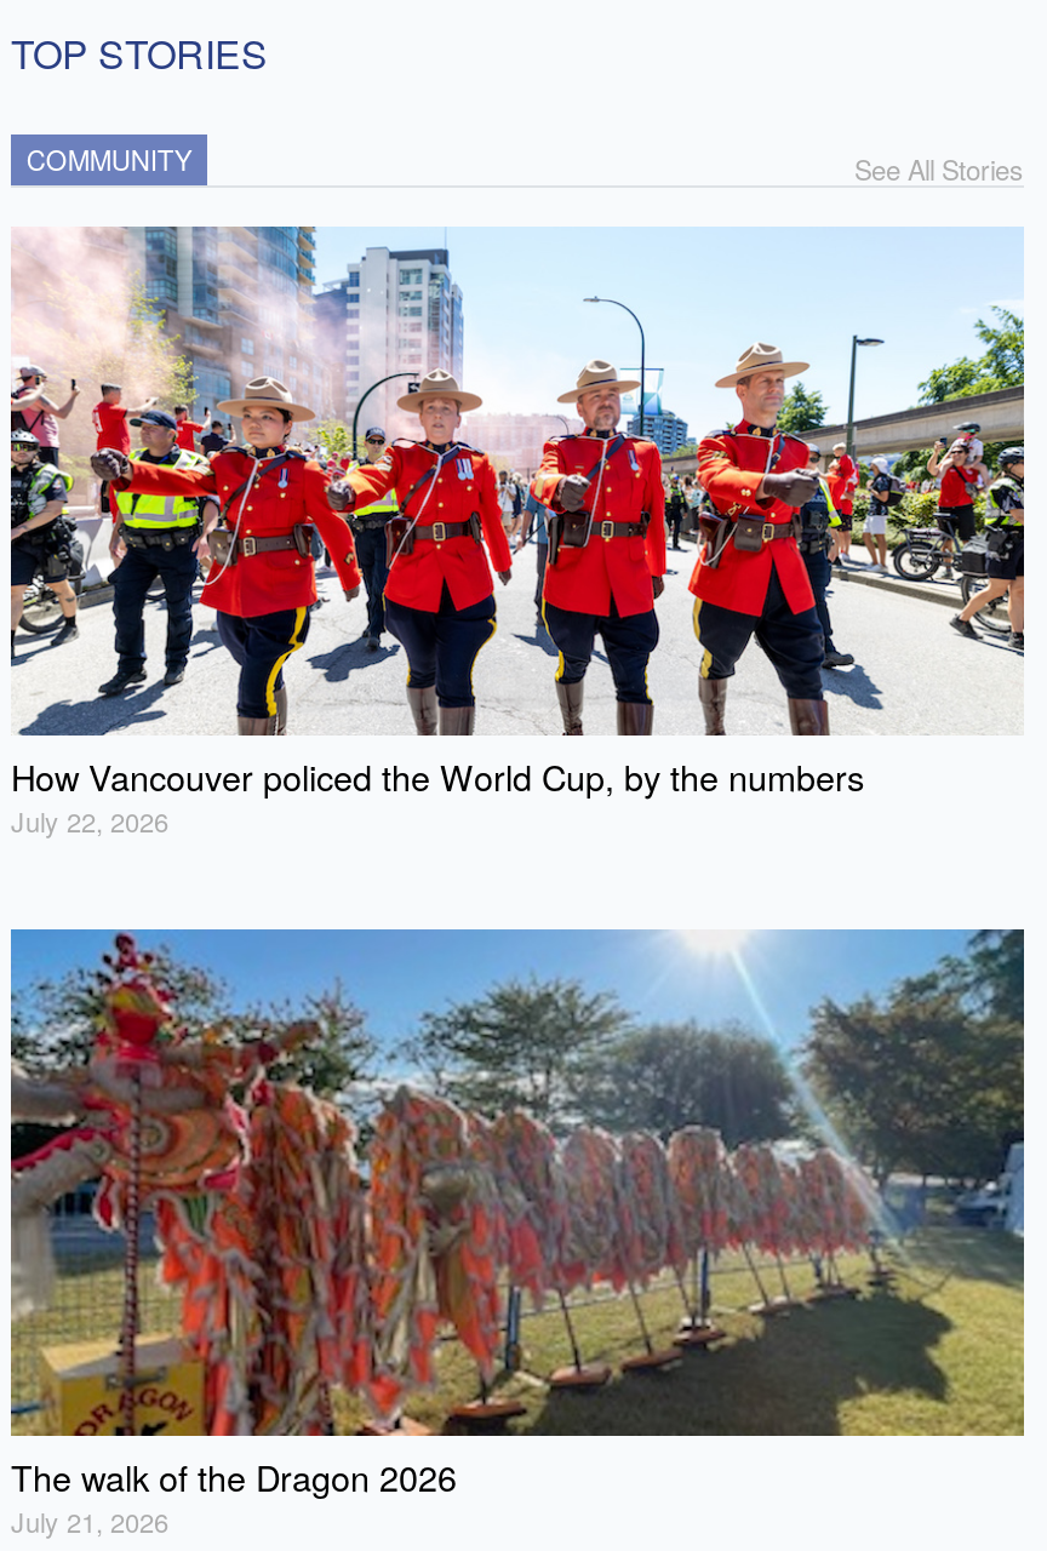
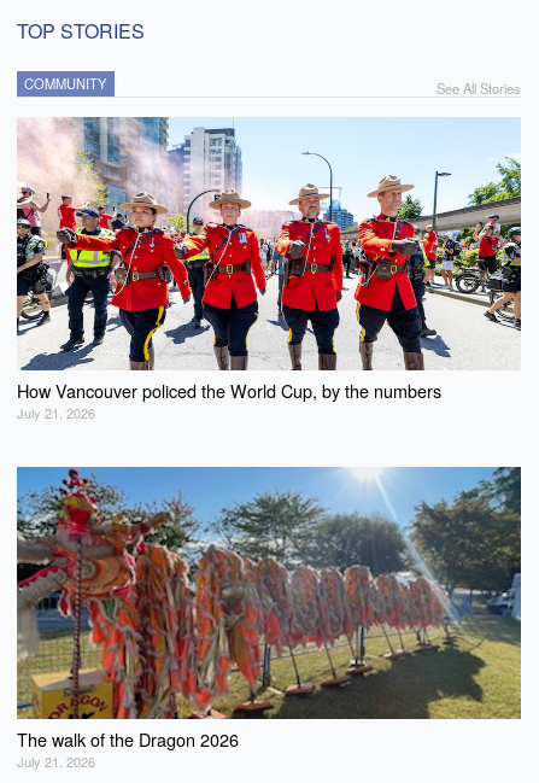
- July 22, 2026
+ July 21, 2026
